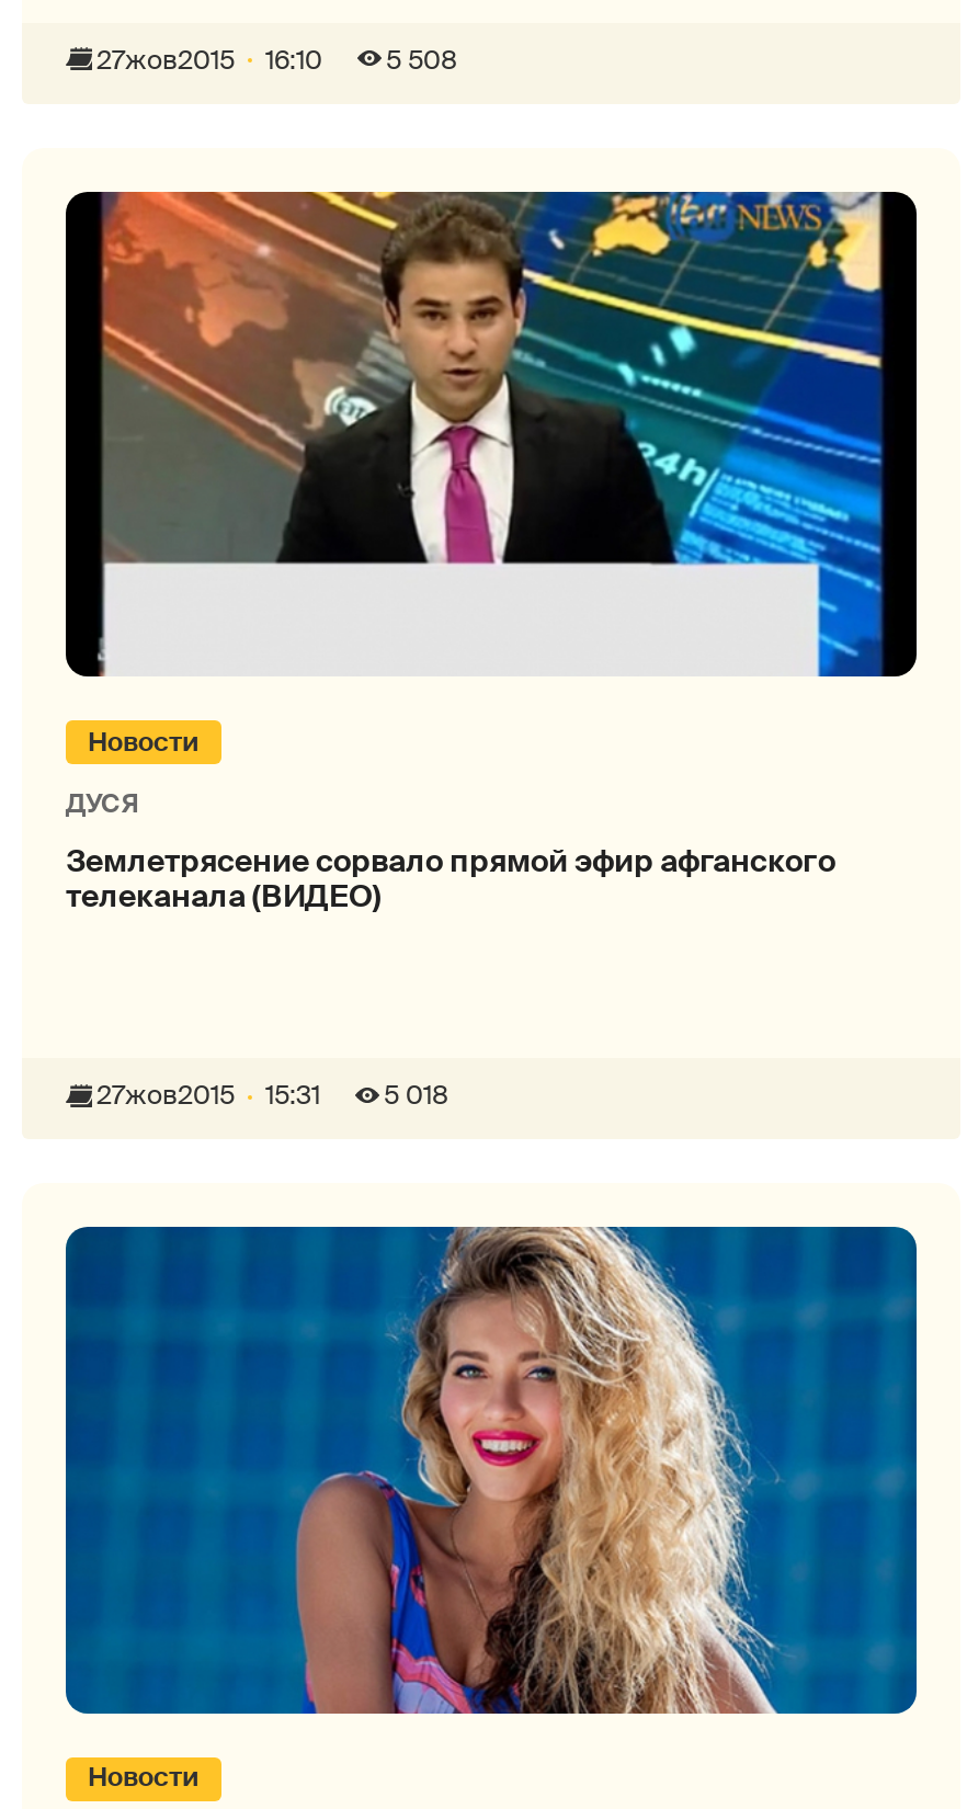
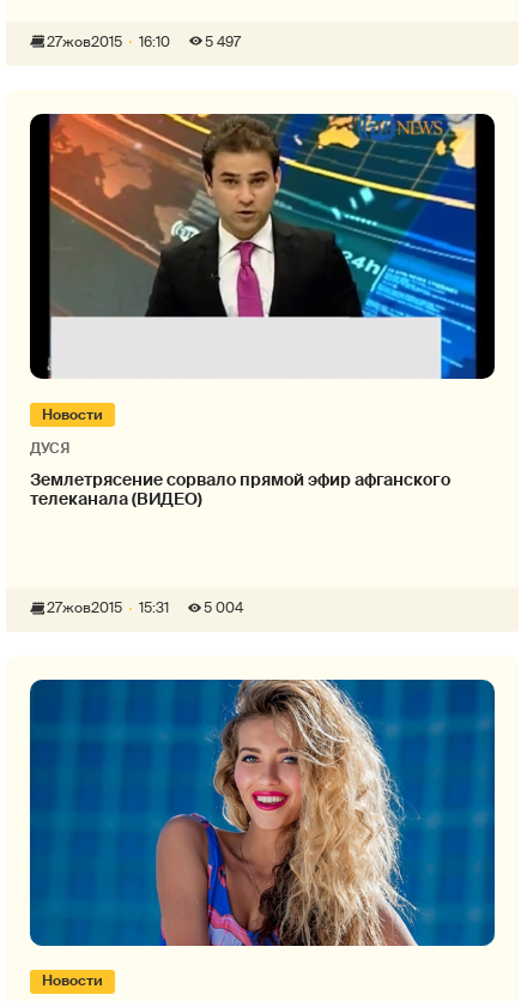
- 5 508
+ 5 497

- 27жов2015 15:31 5 018
+ 27жов2015 15:31 5 004
